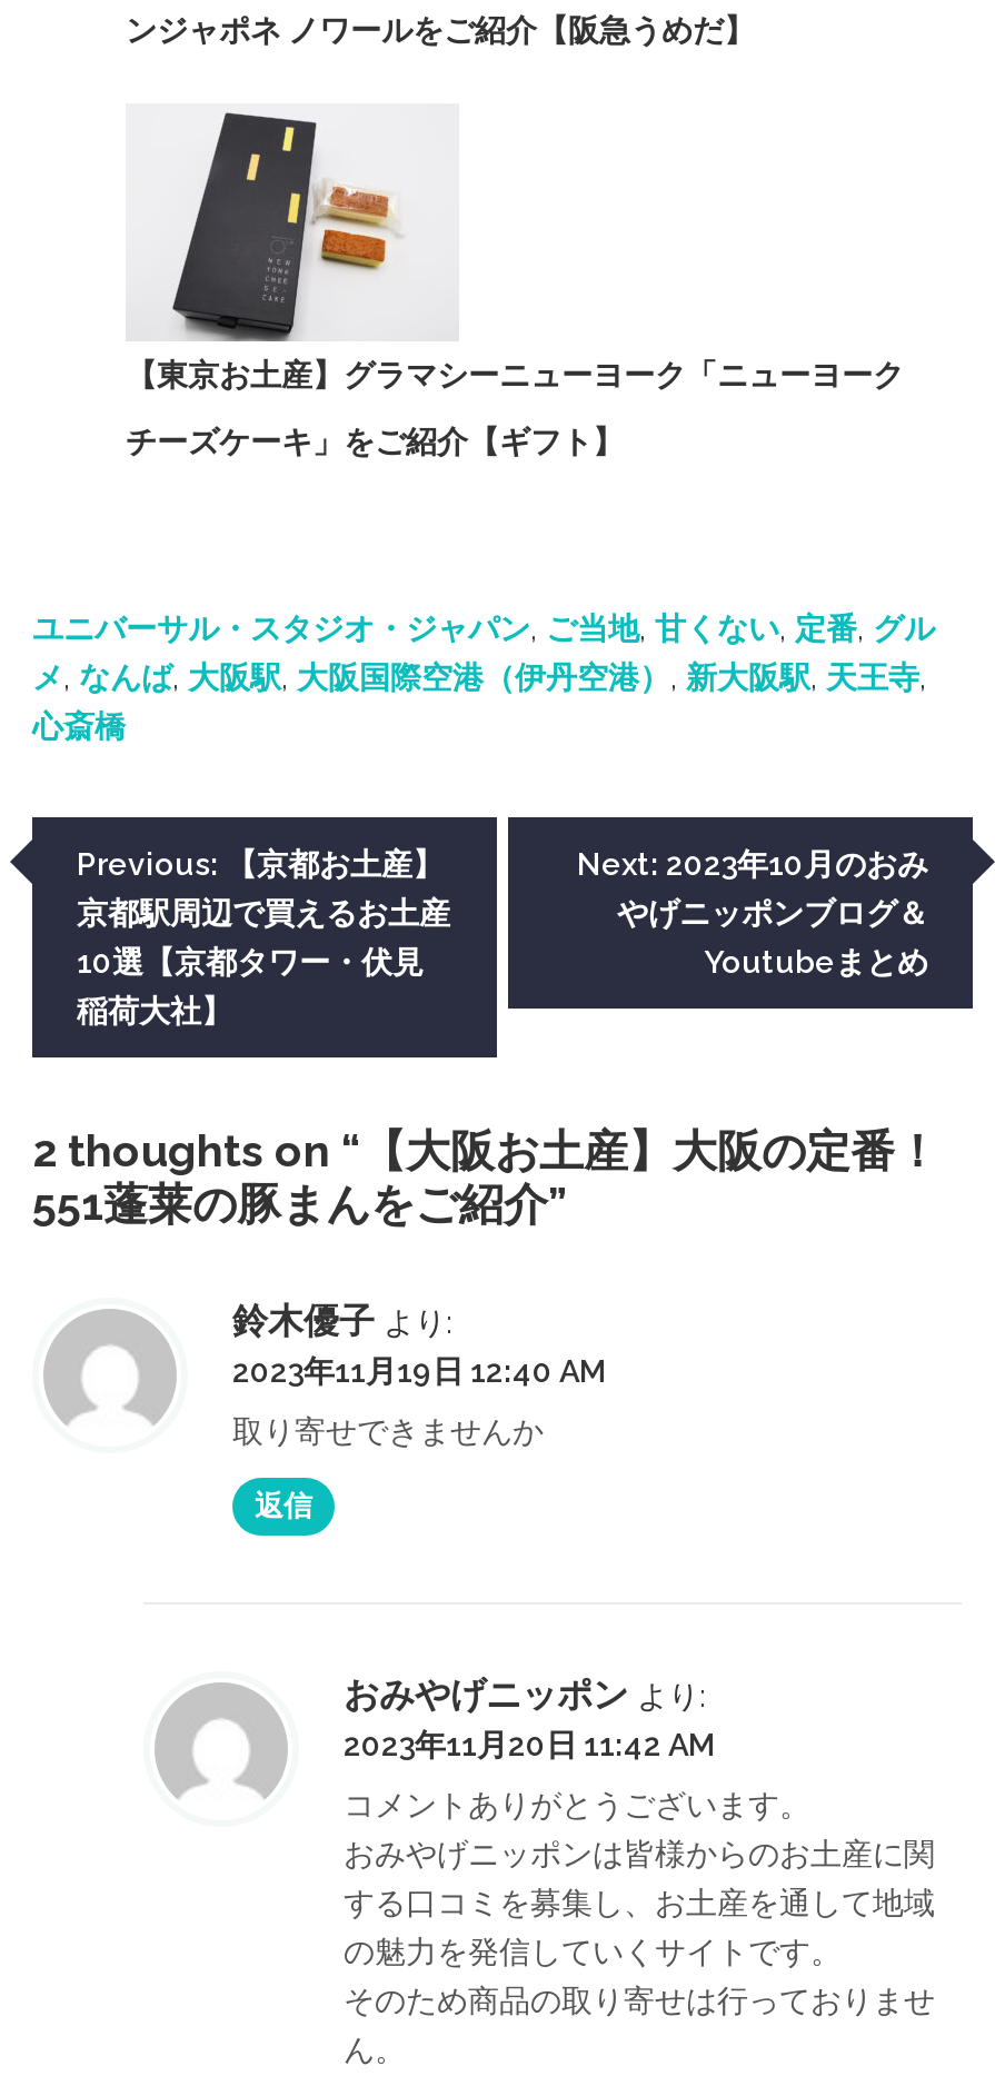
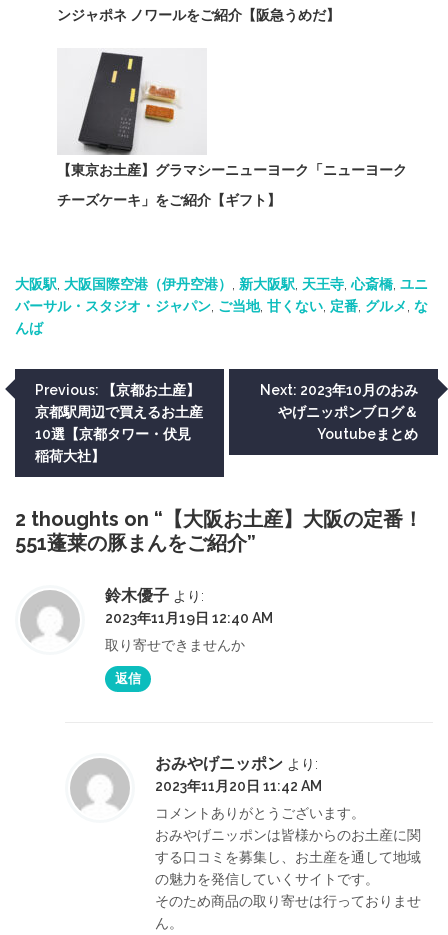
- ユニバーサル・スタジオ・ジャパン,ご当地,甘くない,定番,グル
- メ,なんば,大阪駅,大阪国際空港（伊丹空港）,新大阪駅,天王寺 ,
- 心斎橋
+ 大阪駅,大阪国際空港（伊丹空港）,新大阪駅,天王寺,心斎橋,ユニ
+ バーサル・スタジオ・ジャパン,ご当地,甘くない,定番,グルメ,な
+ んば
